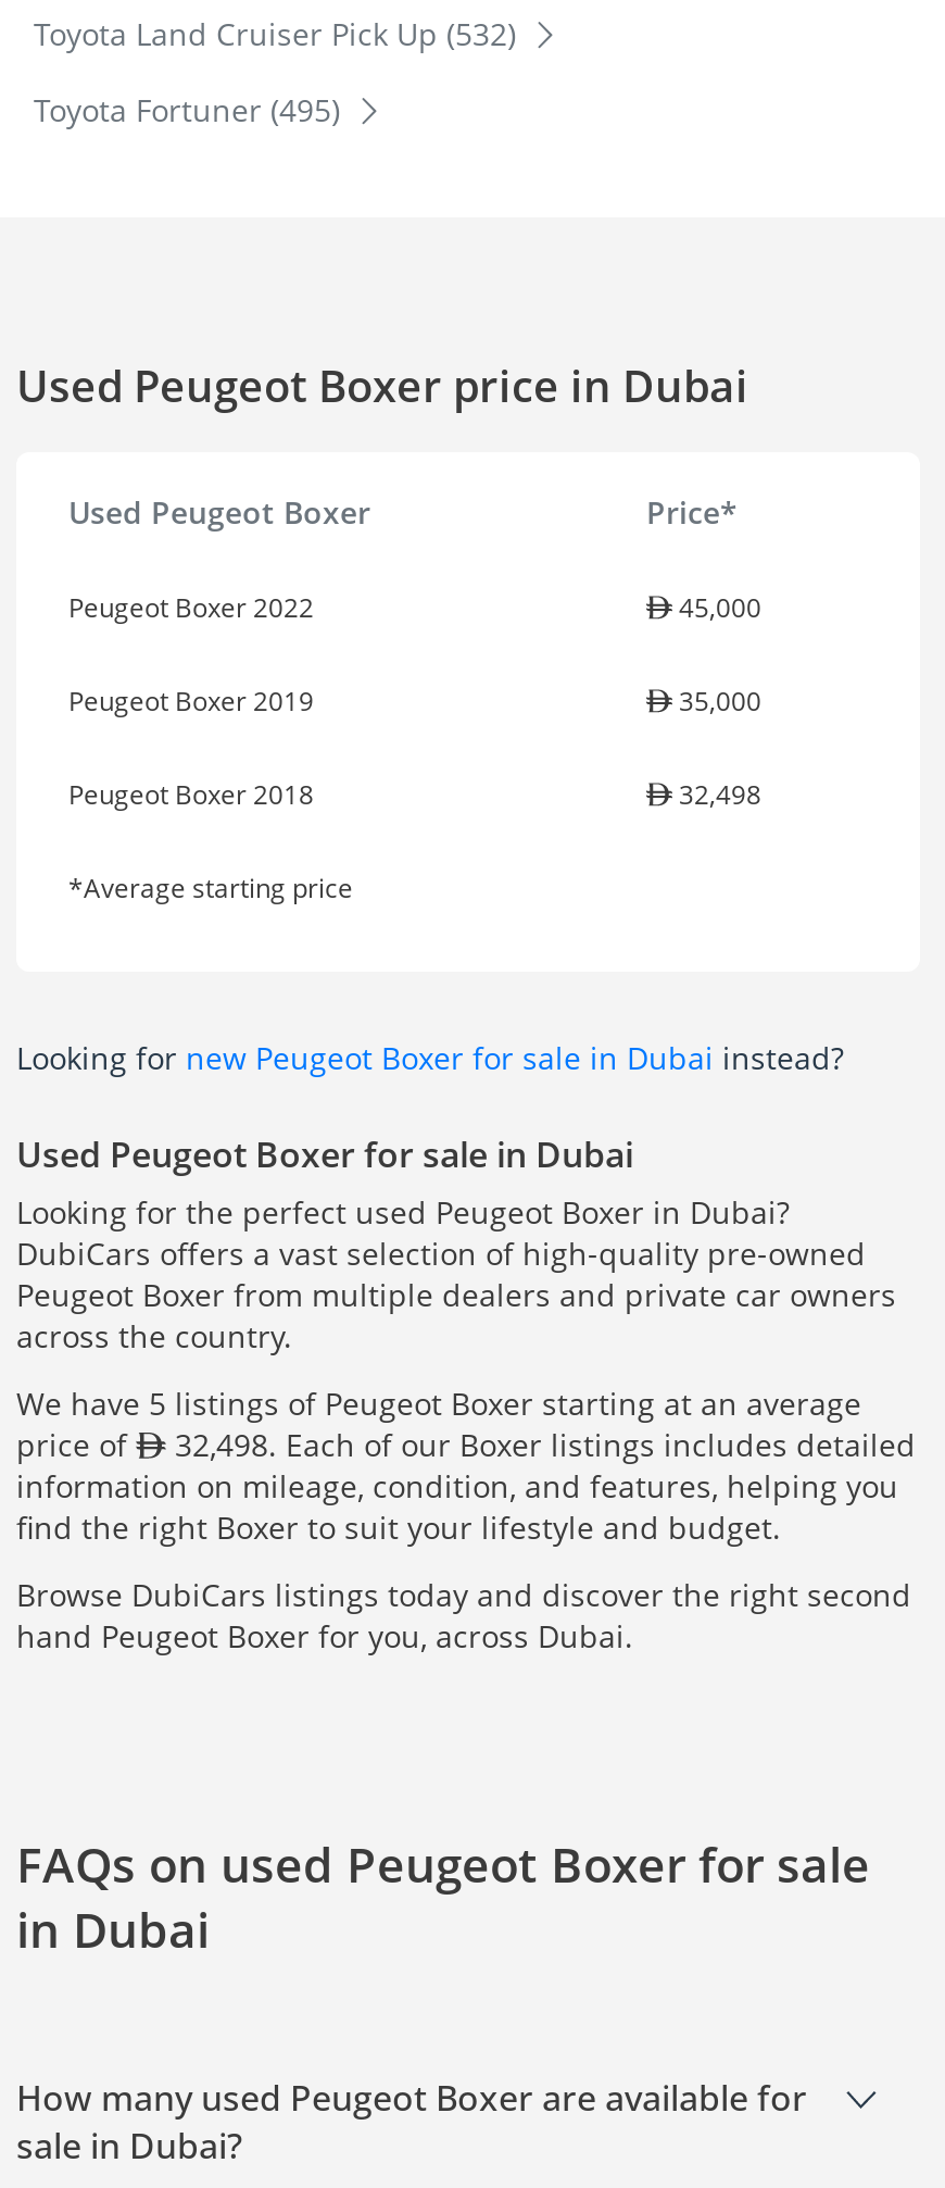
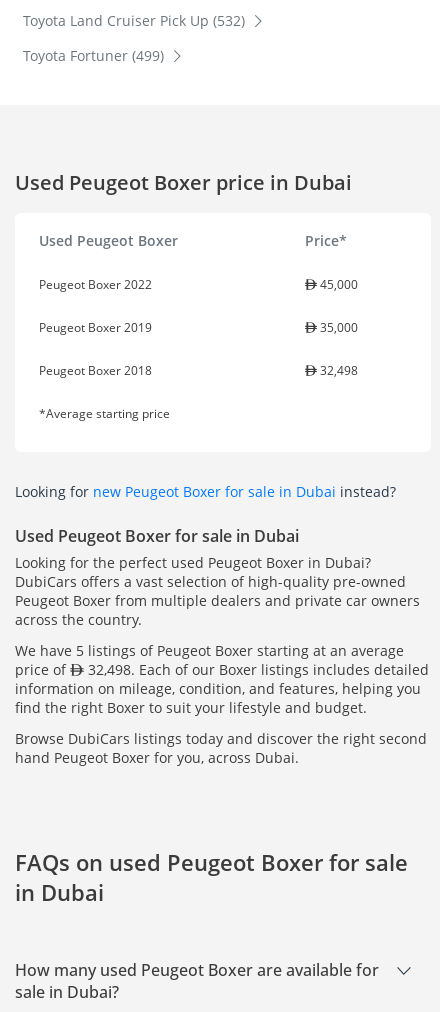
- Toyota Fortuner (495)
+ Toyota Fortuner (499)
